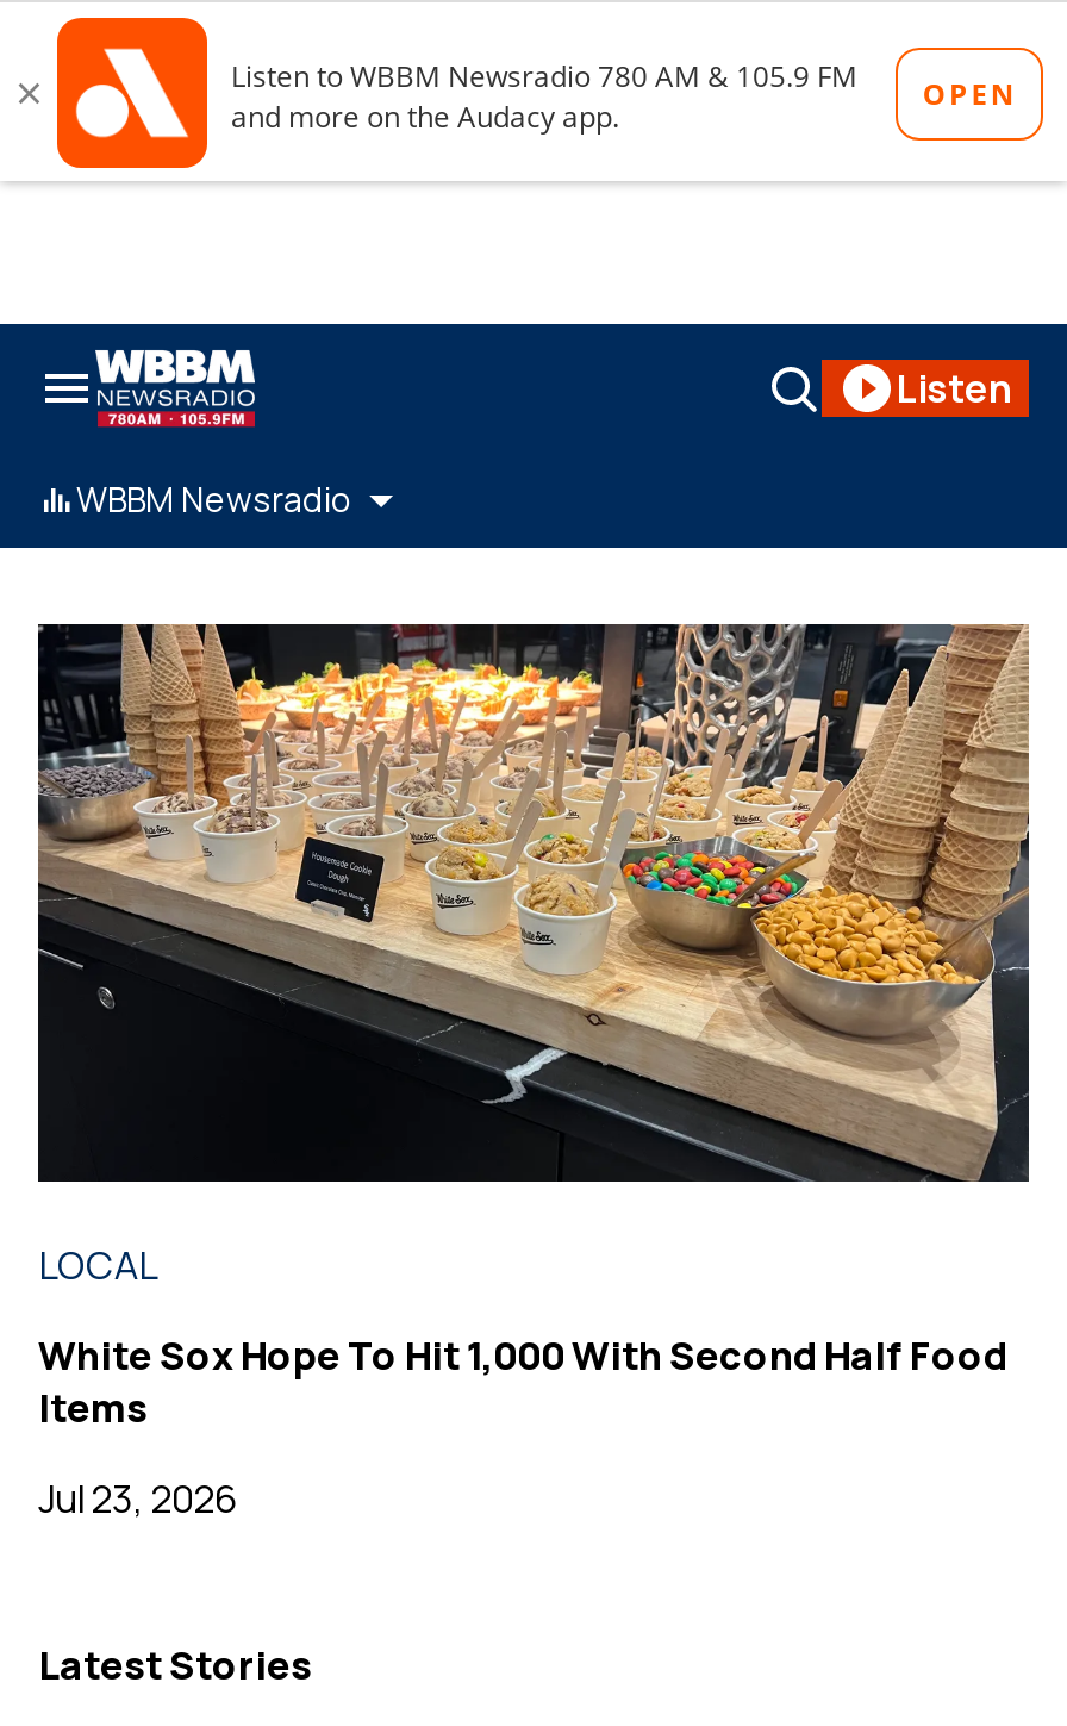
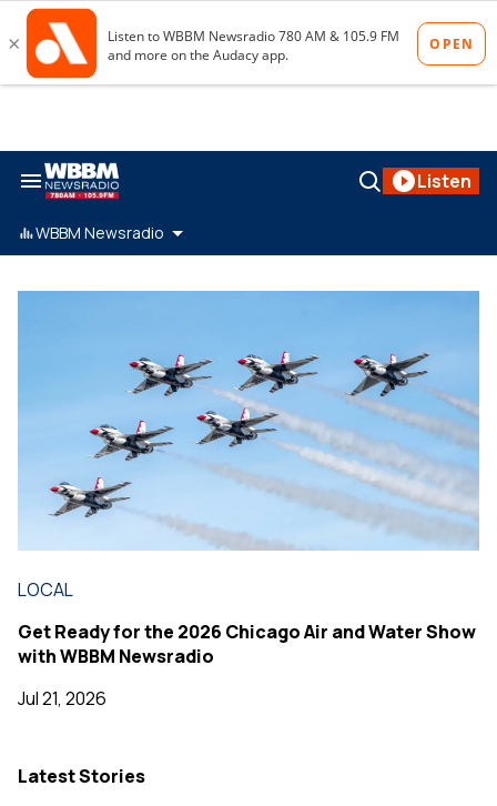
- [image]
+ [image]

- White Sox Hope To Hit 1,000 With Second Half Food
- Items
+ Get Ready for the 2026 Chicago Air and Water Show
+ with WBBM Newsradio

- Jul 23, 2026
+ Jul 21, 2026
